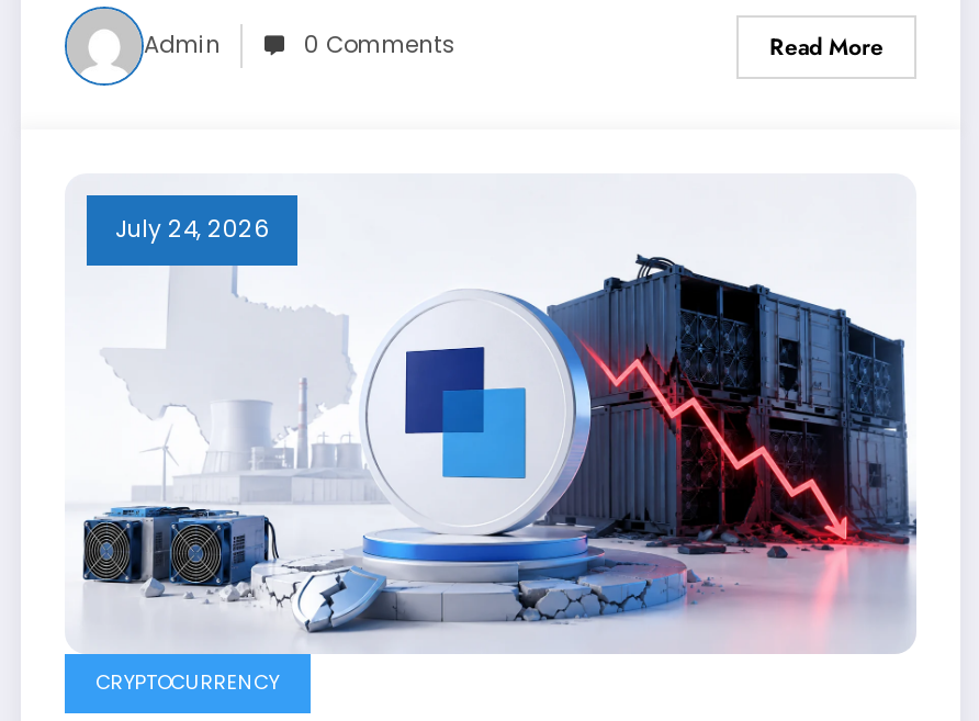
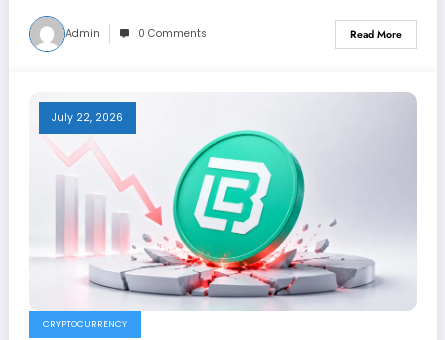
- [image]
- July 24, 2026
+ [image]
+ July 22, 2026
